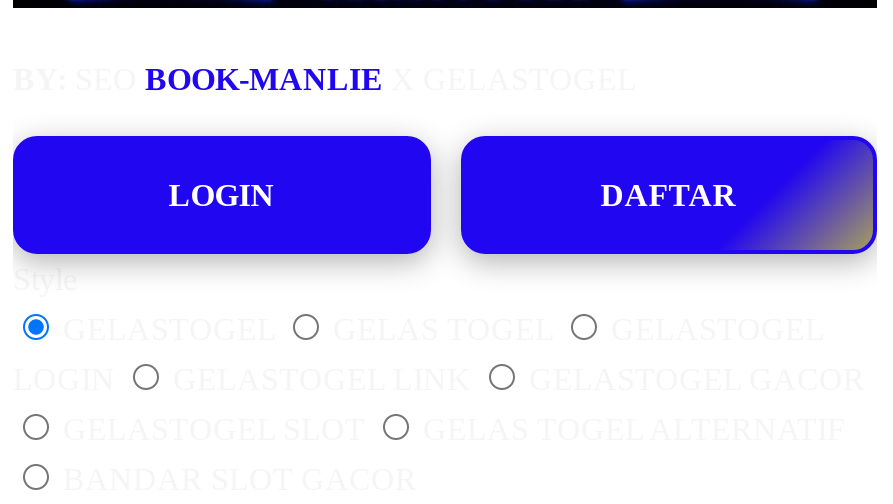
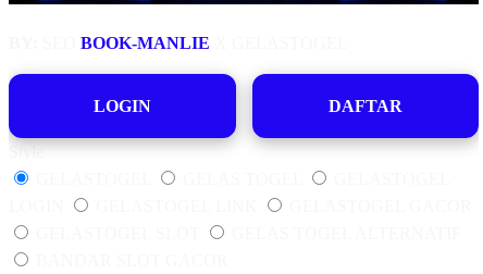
- [image]
